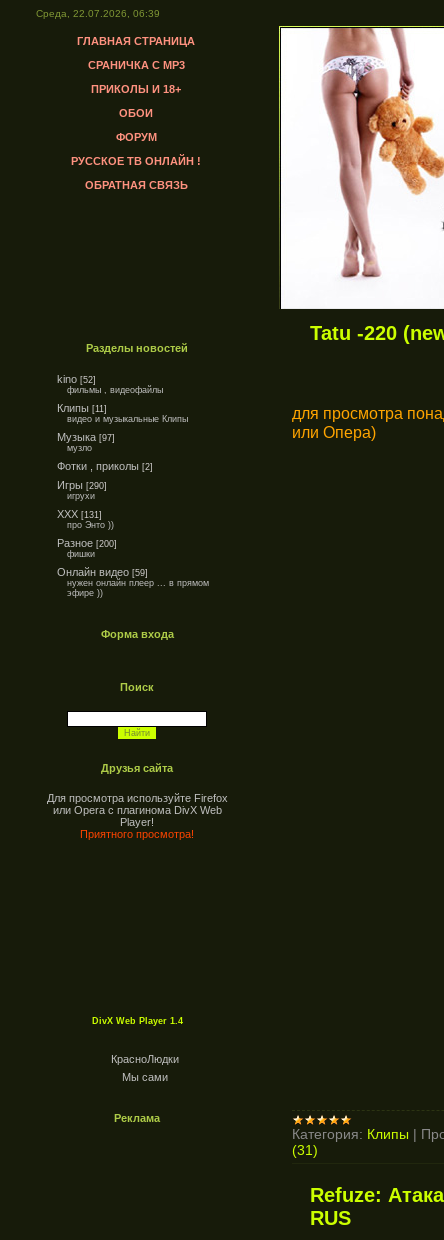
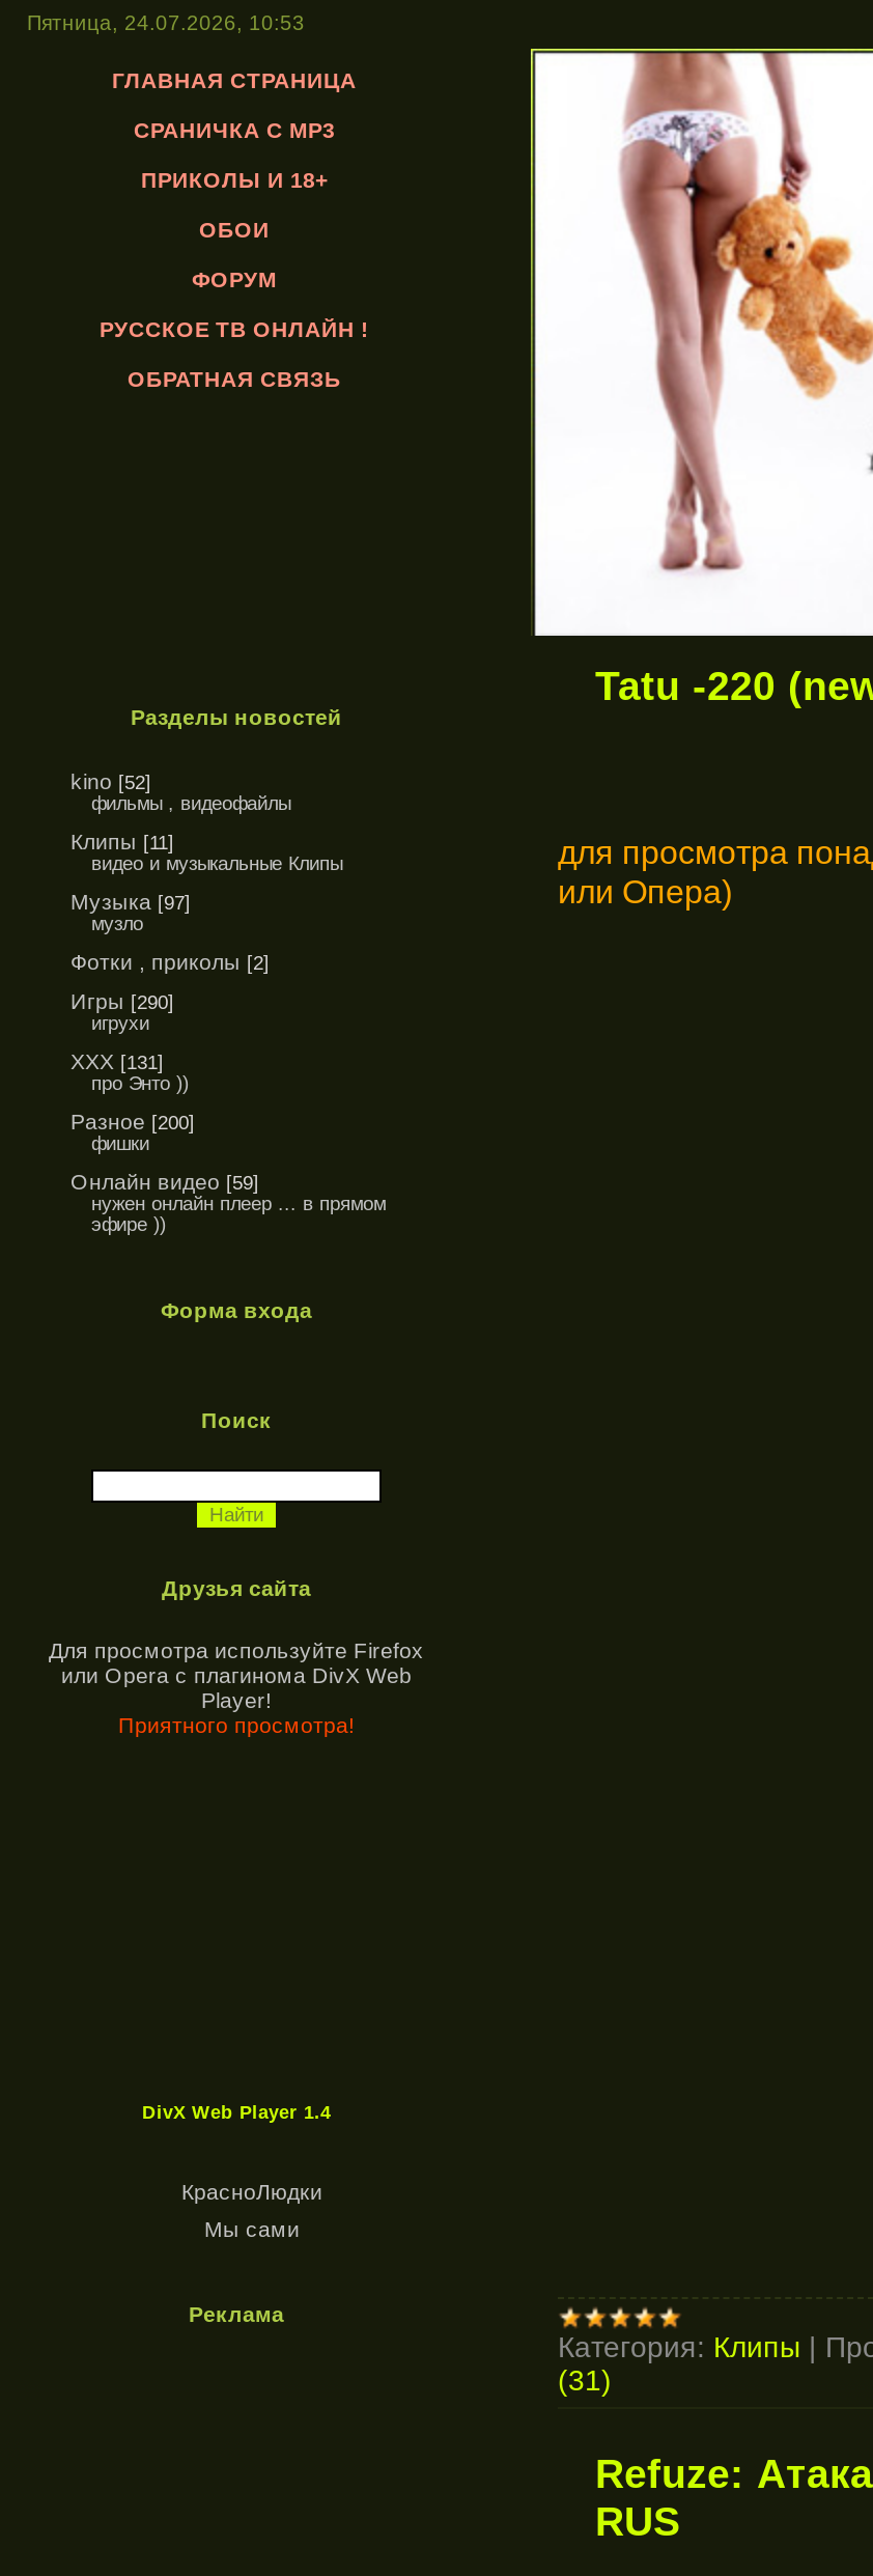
- Среда, 22.07.2026, 06:39
+ Пятница, 24.07.2026, 10:53
